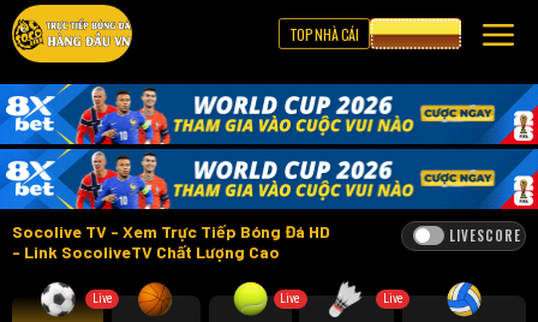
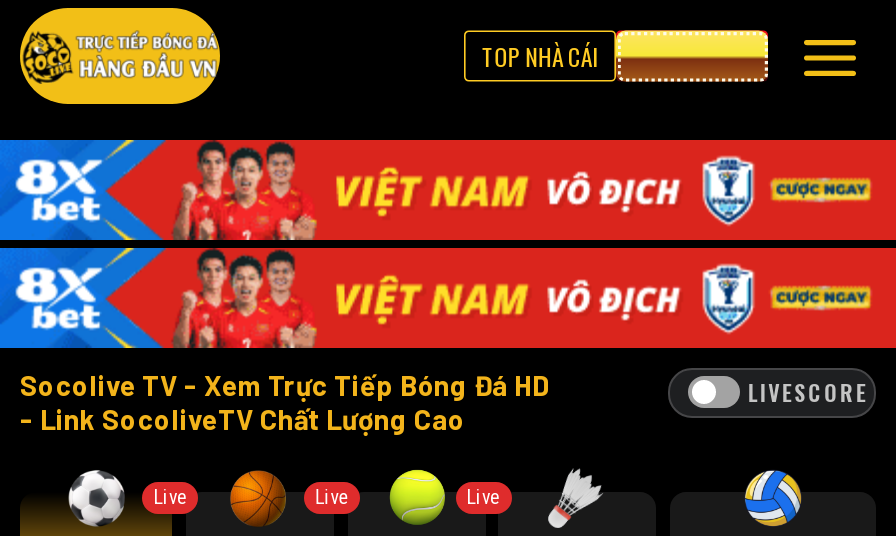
- [image]
+ [image]

- Live

+ Live
